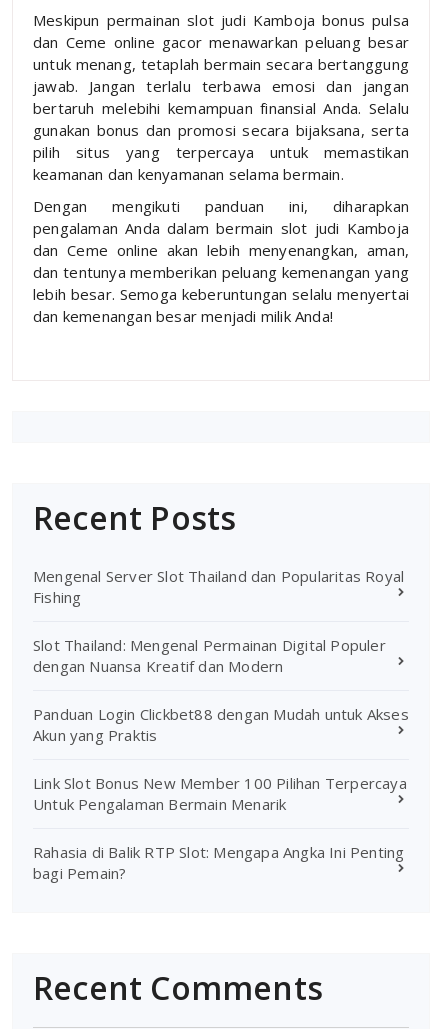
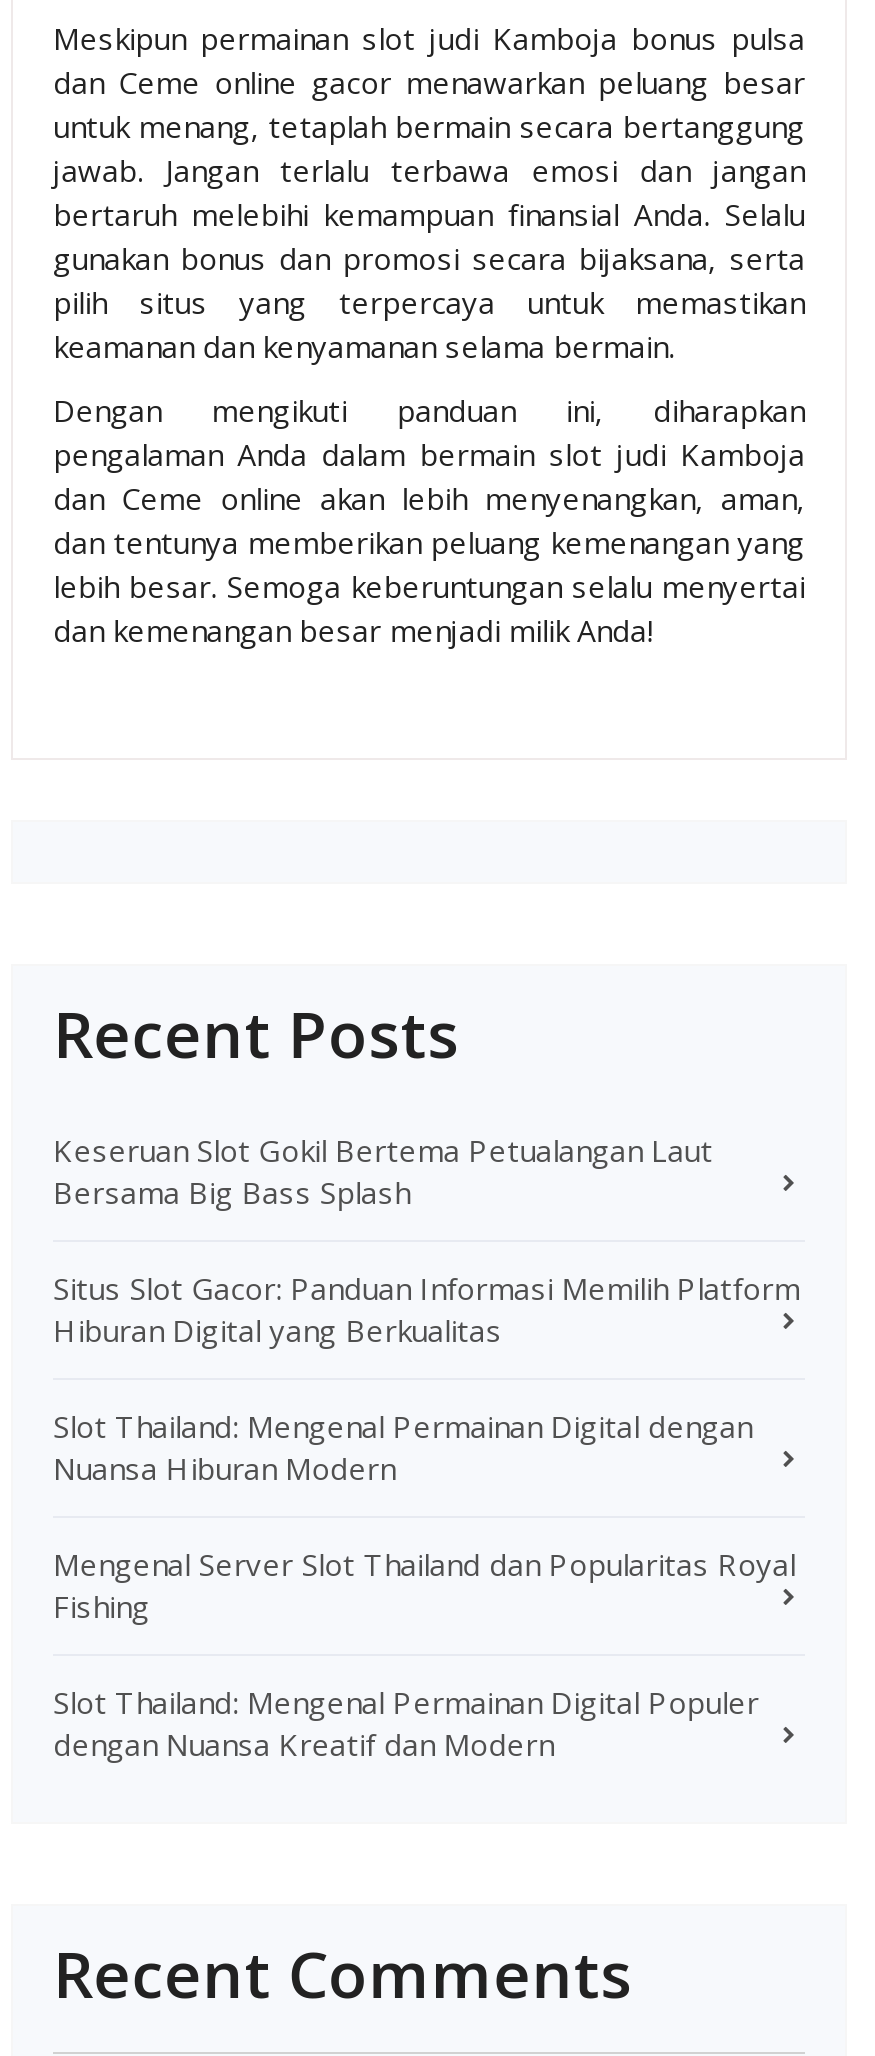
+ Keseruan Slot Gokil Bertema Petualangan Laut
+ Bersama Big Bass Splash
+ Situs Slot Gacor: Panduan Informasi Memilih Platform
+ Hiburan Digital yang Berkualitas
+ Slot Thailand: Mengenal Permainan Digital dengan
+ Nuansa Hiburan Modern

moved down: Mengenal Server Slot Thailand dan Popularitas Royal | Fishing | Slot Thailand: Mengenal Permainan Digital Populer | dengan Nuansa Kreatif dan Modern

- Panduan Login Clickbet88 dengan Mudah untuk Akses
- Akun yang Praktis
- Link Slot Bonus New Member 100 Pilihan Terpercaya
- Untuk Pengalaman Bermain Menarik
- Rahasia di Balik RTP Slot: Mengapa Angka Ini Penting
- bagi Pemain?
